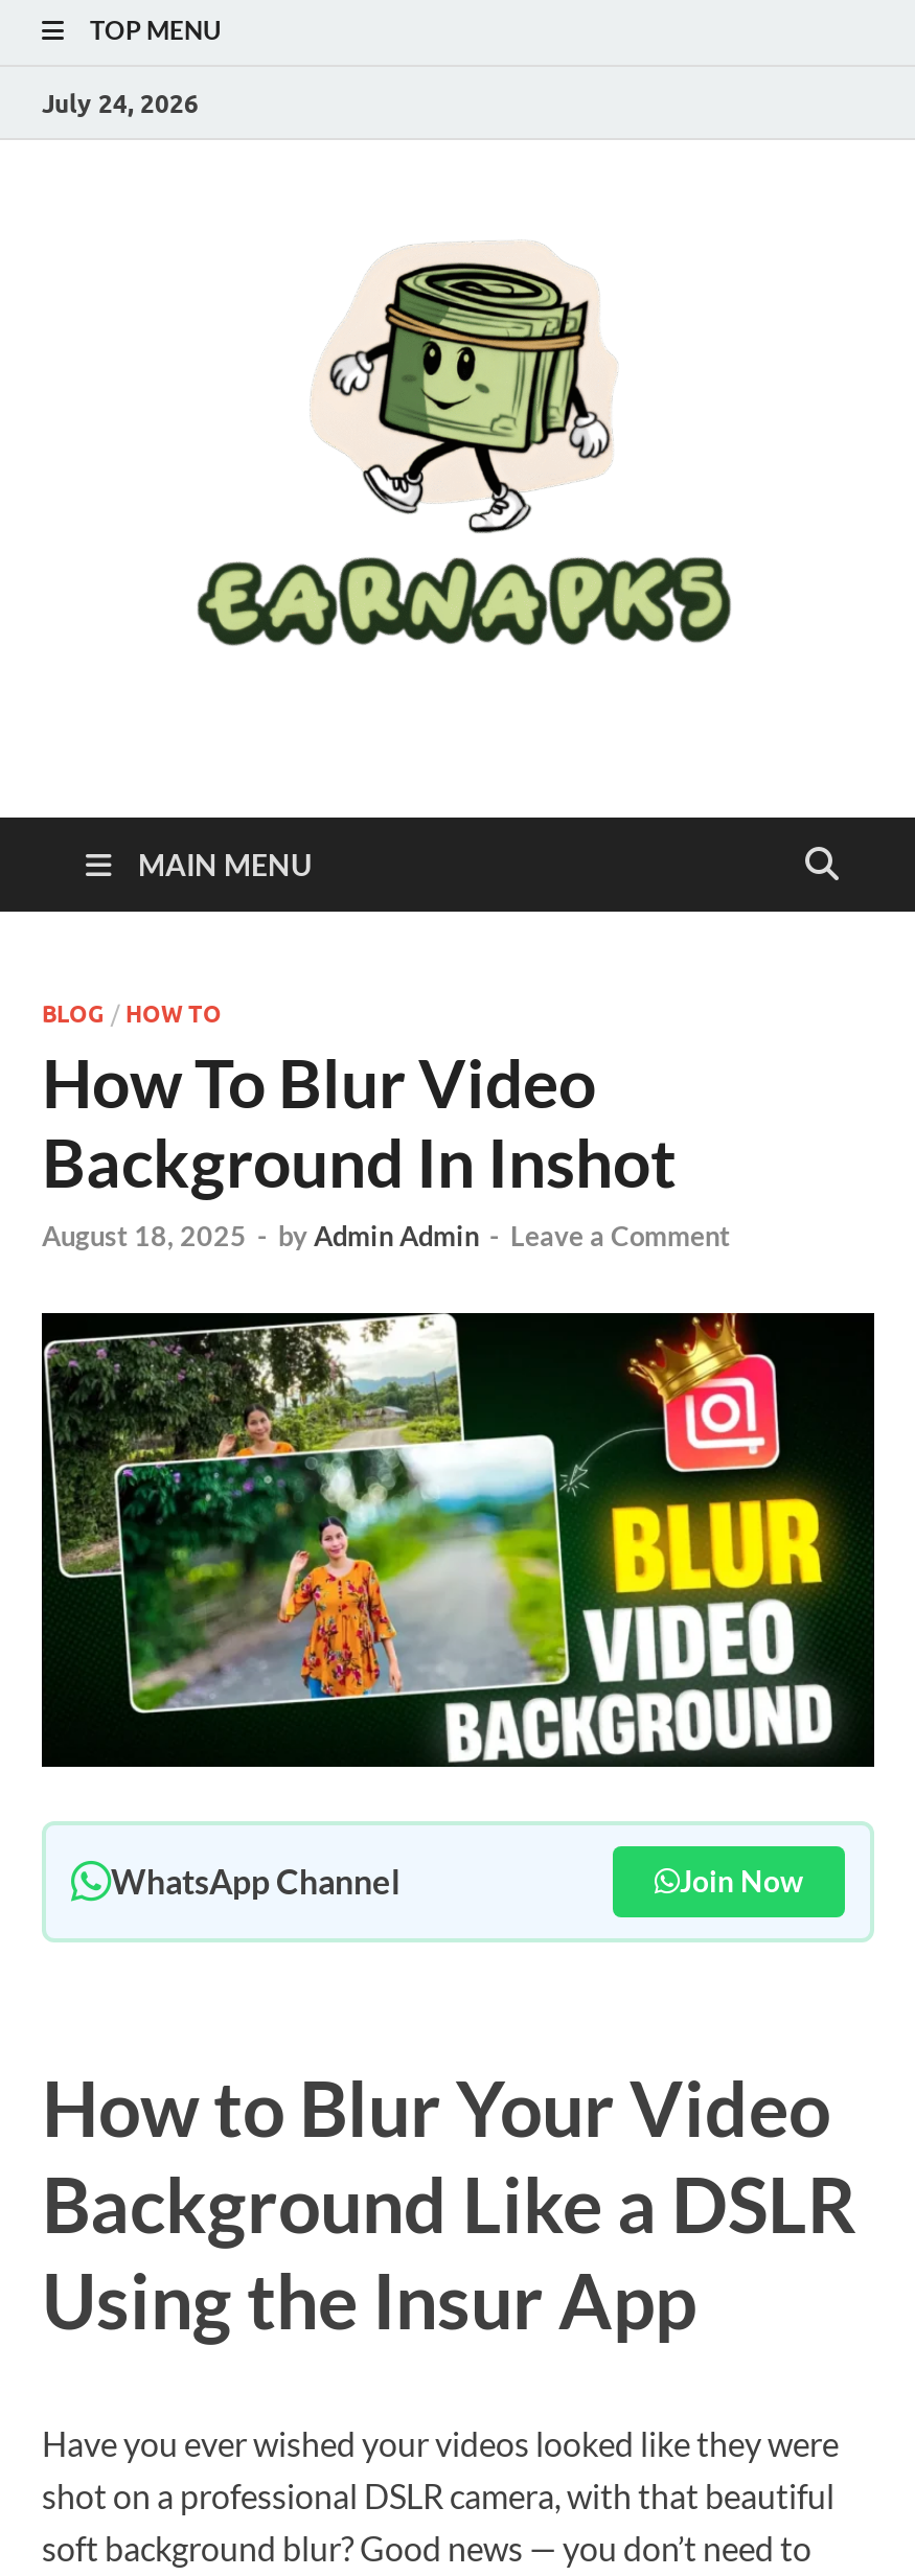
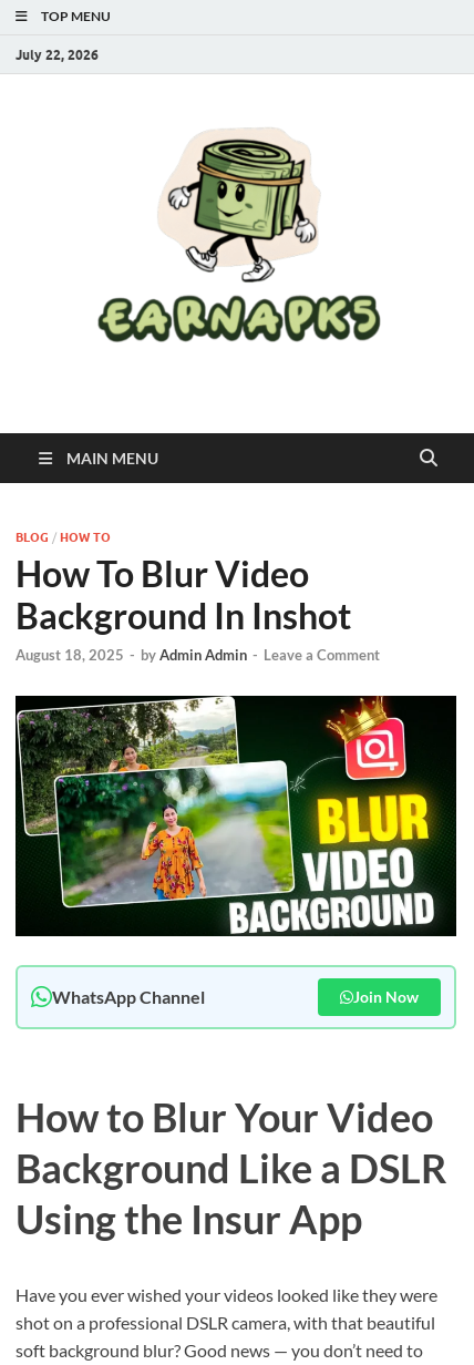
- July 24, 2026
+ July 22, 2026
